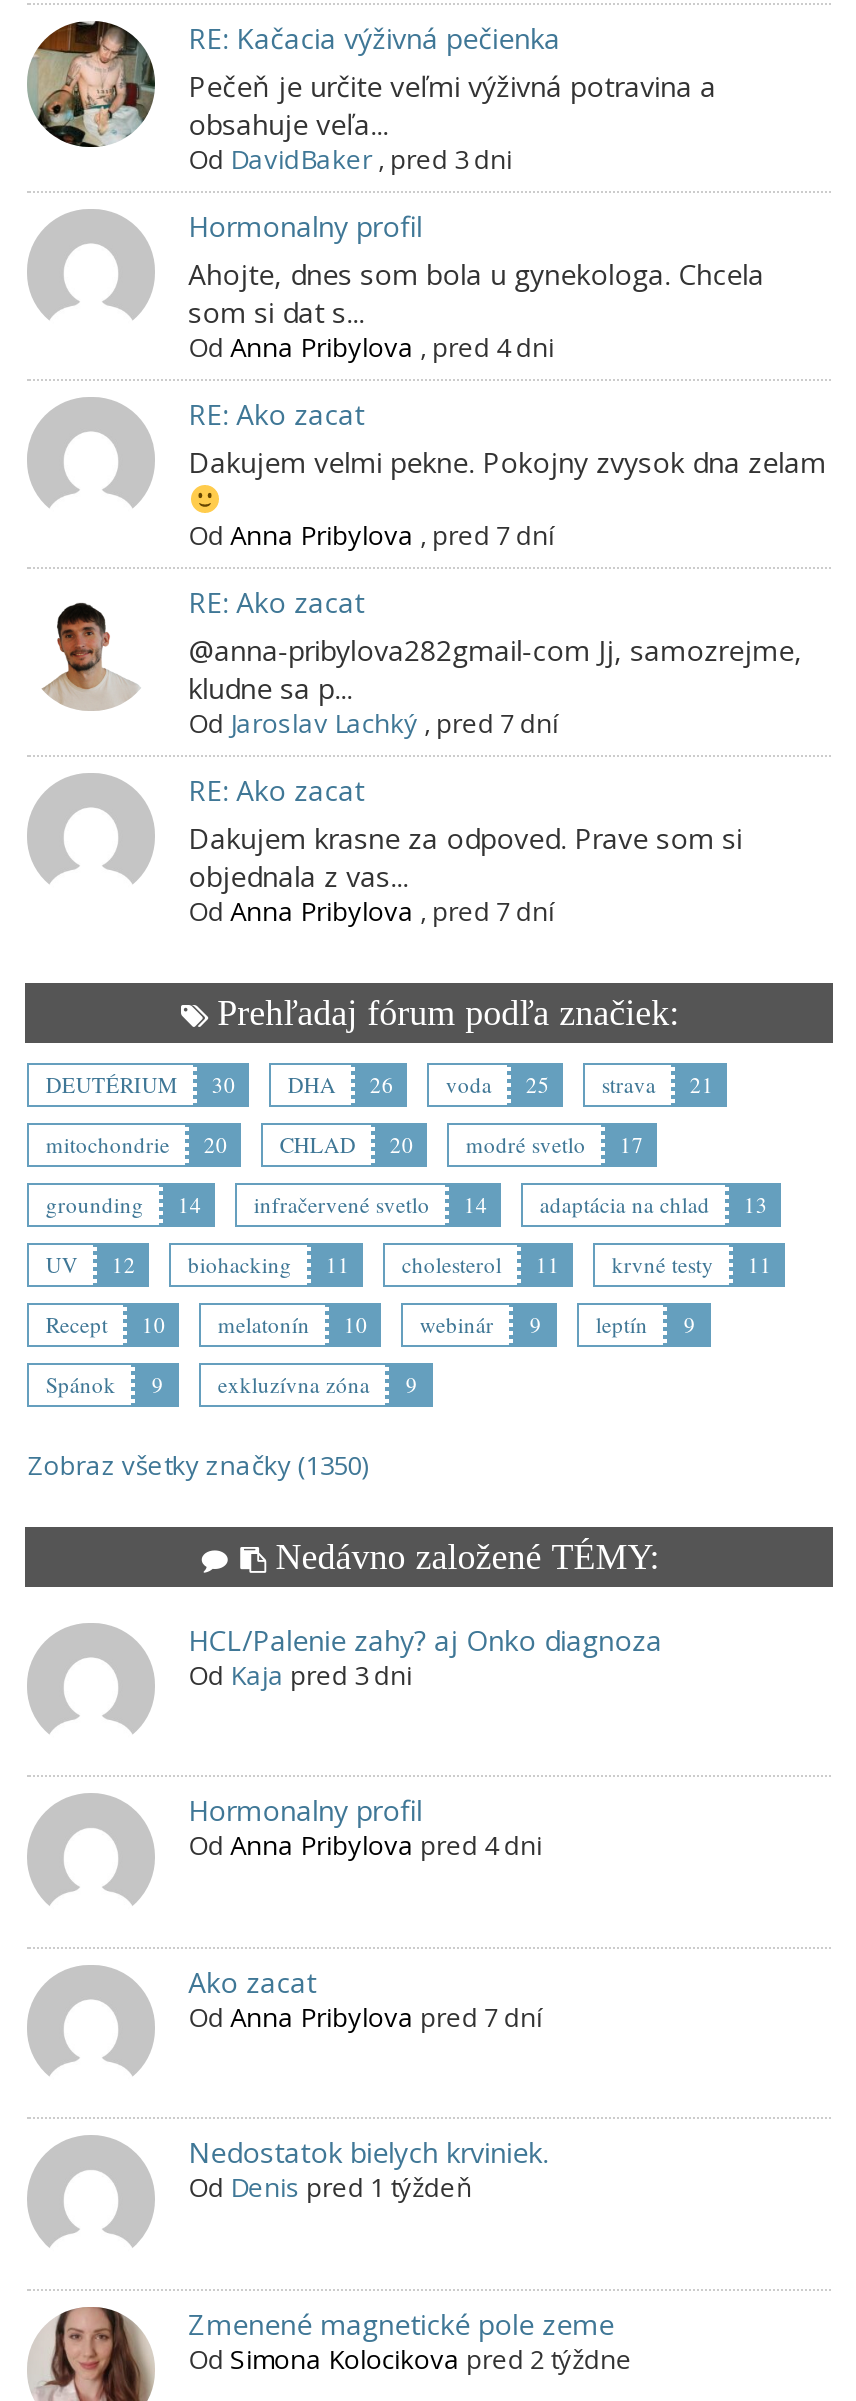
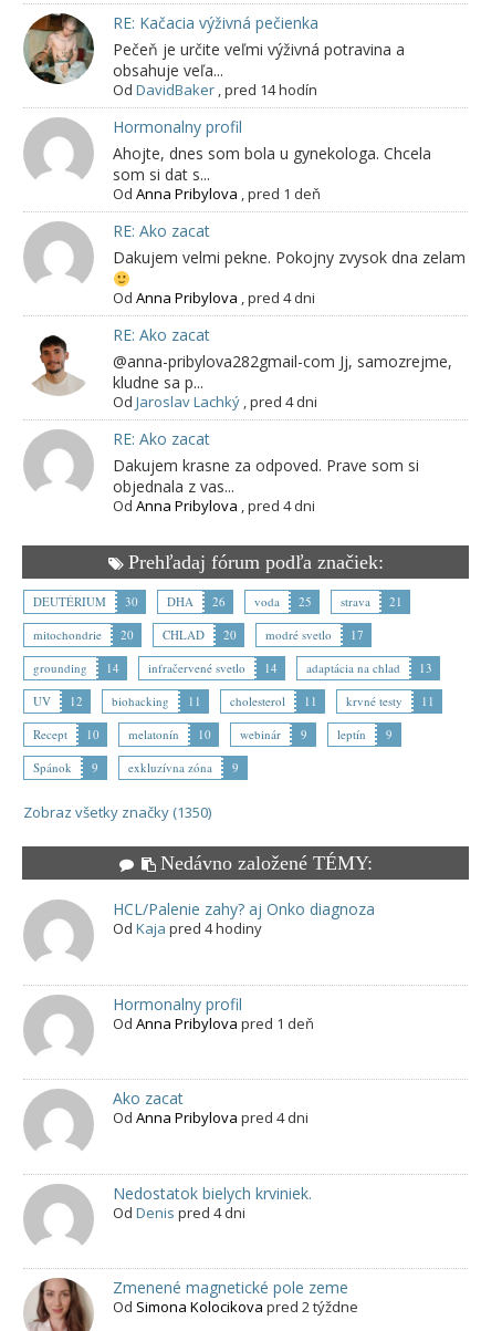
- Od DavidBaker, pred 3 dni
+ Od DavidBaker, pred 14 hodín

moved down: Od Anna Pribylova, pred 4 dni

+ Od Anna Pribylova, pred 1 deň

- Od Anna Pribylova, pred 7 dní

- Od Jaroslav Lachký, pred 7 dní
+ Od Jaroslav Lachký, pred 4 dni

- OdAnna Pribylova, pred 7 dní
+ OdAnna Pribylova, pred 4 dni

- Od Kaja pred 3 dni
+ Od Kaja pred 4 hodiny

moved down: Od Anna Pribylova pred 4 dni

+ Od Anna Pribylova pred 1 deň

- Od Anna Pribylova pred 7 dní

- Od Denis pred 1 týždeň
+ Od Denis pred 4 dni
